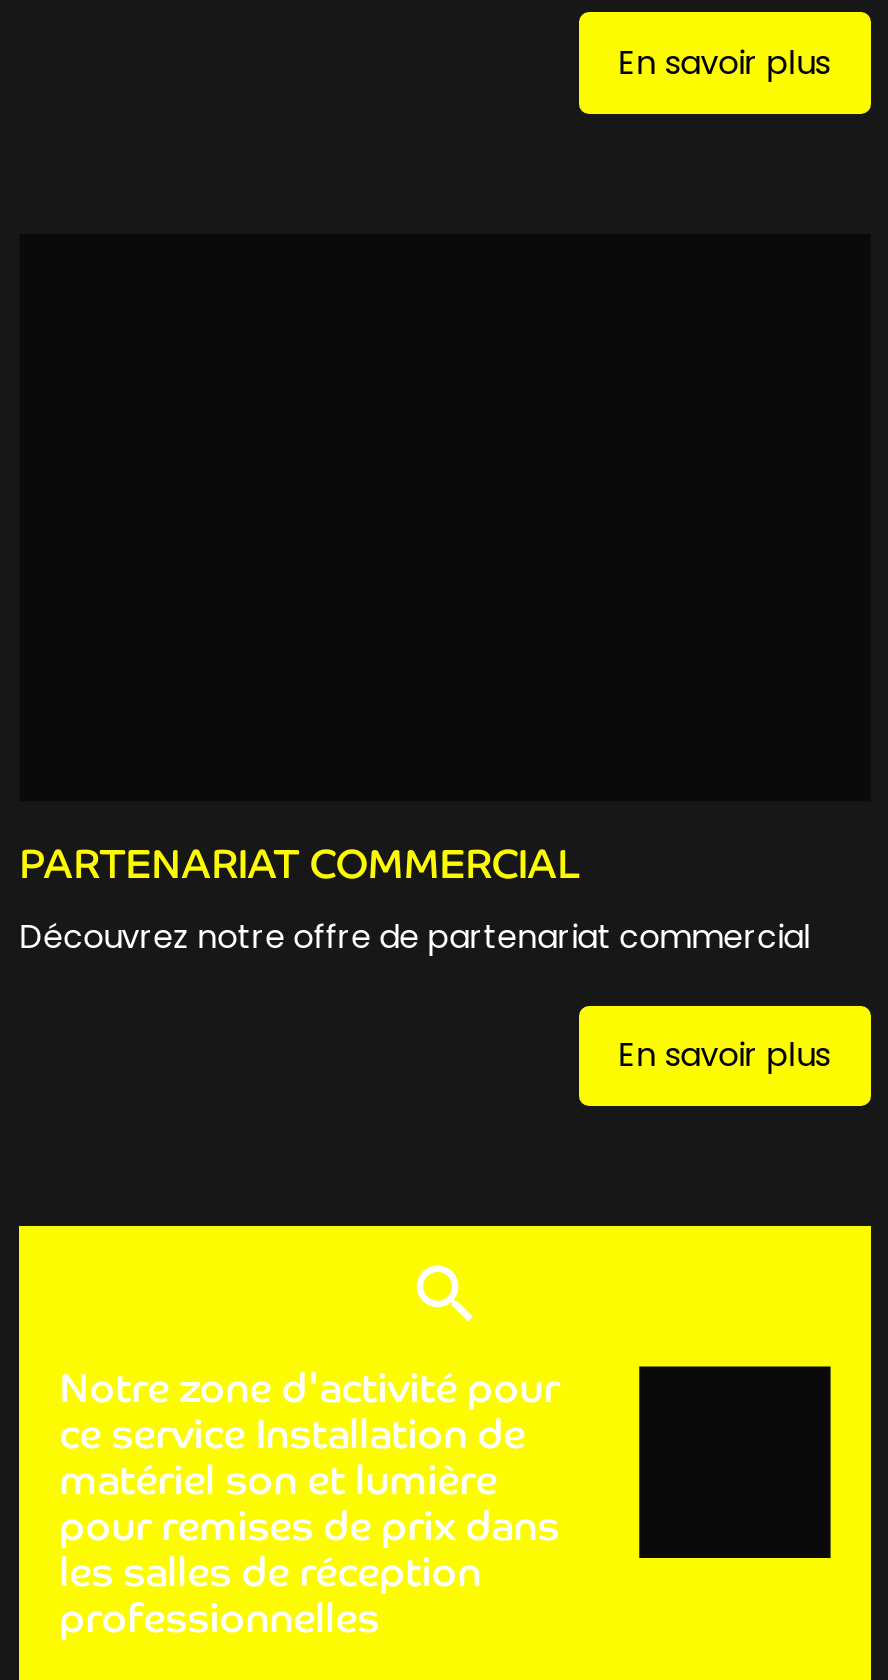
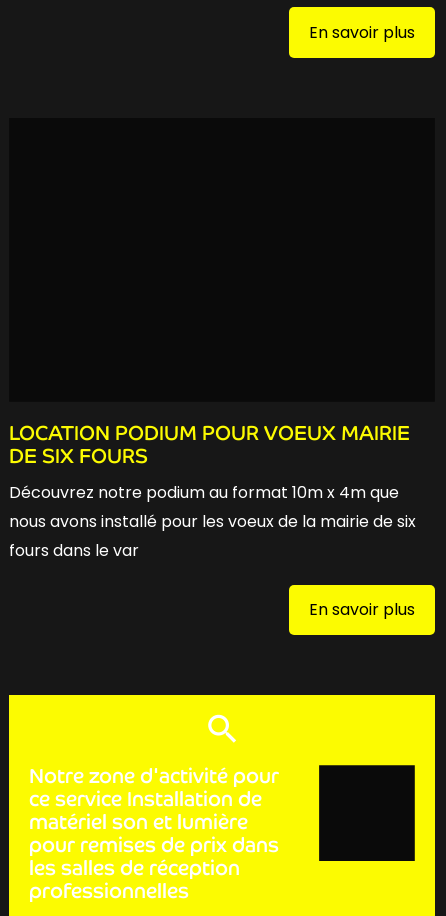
- PARTENARIAT COMMERCIAL
+ LOCATION PODIUM POUR VOEUX MAIRIE
+ DE SIX FOURS

- Découvrez notre offre de partenariat commercial
+ Découvrez notre podium au format 10m x 4m que
+ nous avons installé pour les voeux de la mairie de six
+ fours dans le var
